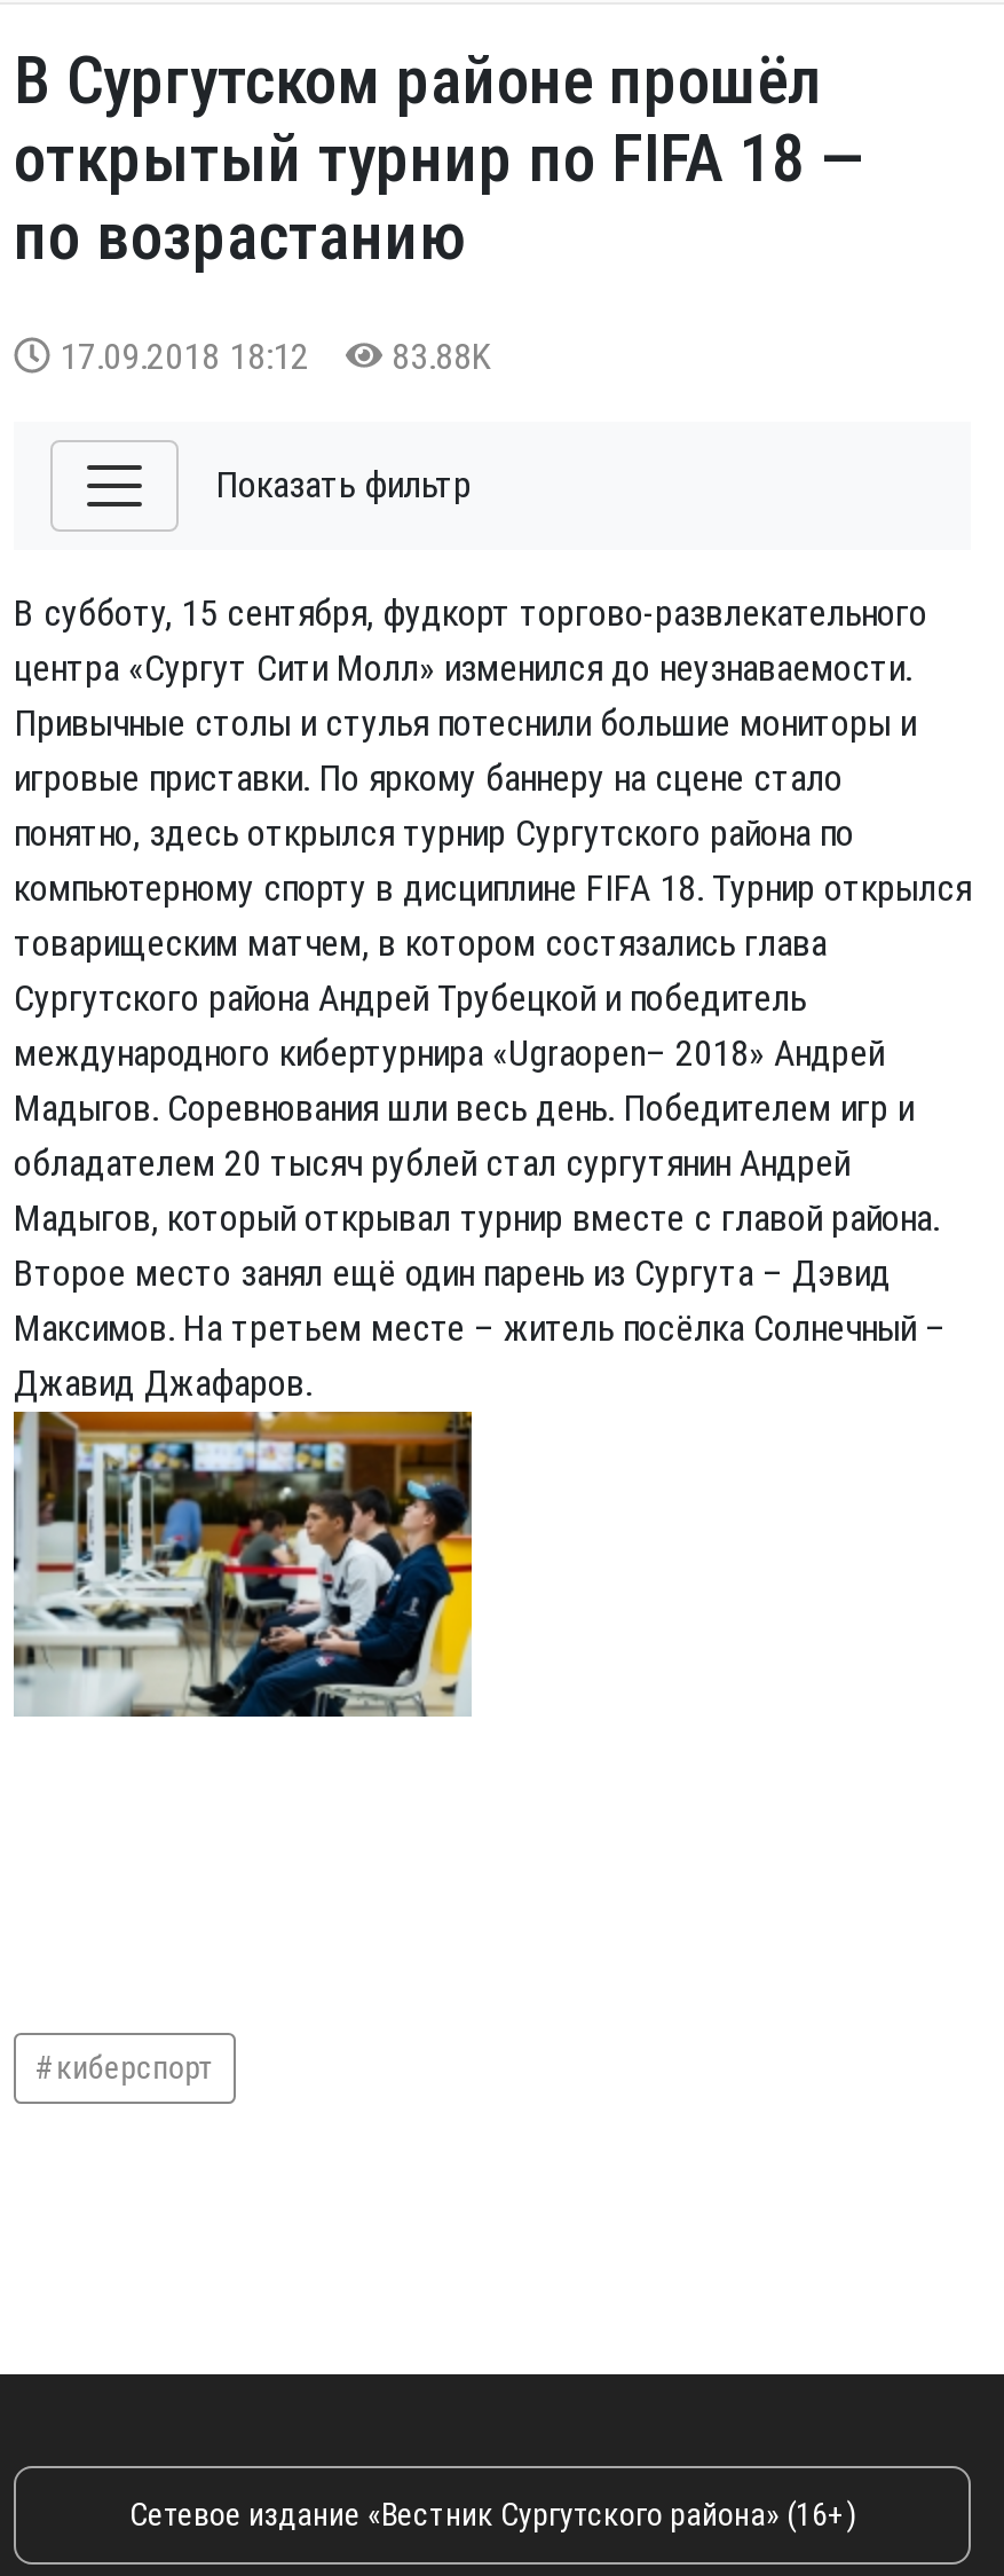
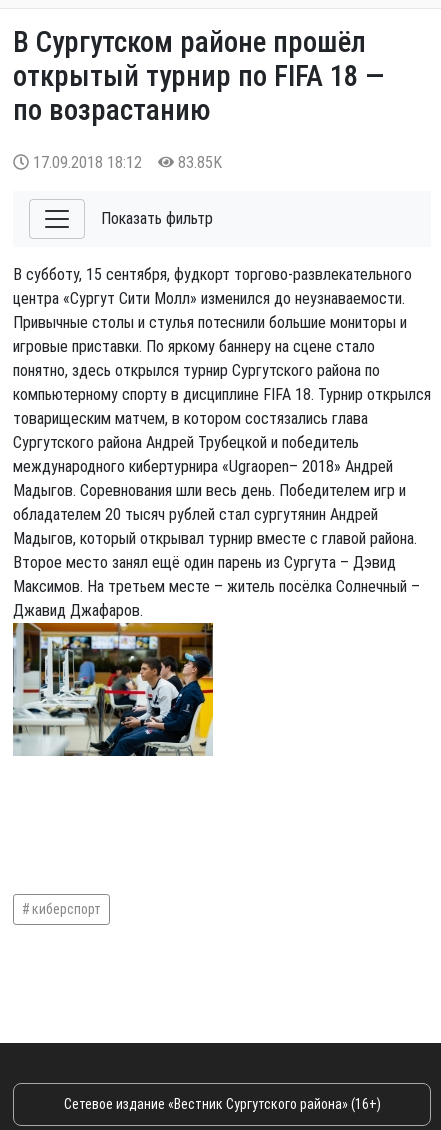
- 17.09.2018 18:12 83.88K
+ 17.09.2018 18:12 83.85K
